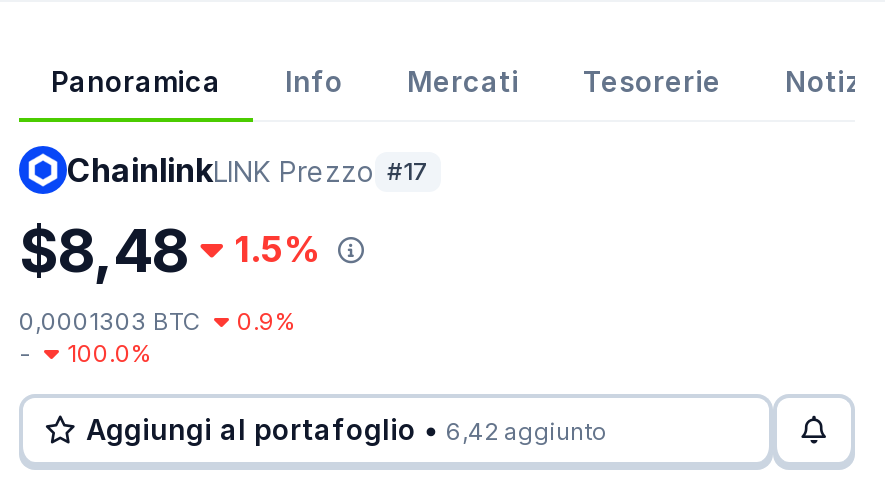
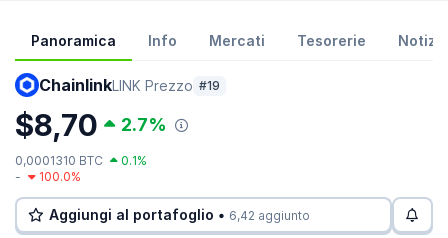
- ChainlinkLINK Prezzo #17
+ ChainlinkLINK Prezzo #19

- $8,48
+ $8,70

- 1.5%
+ 2.7%

- 0,0001303 BTC
+ 0,0001310 BTC

- 0.9%
+ 0.1%
